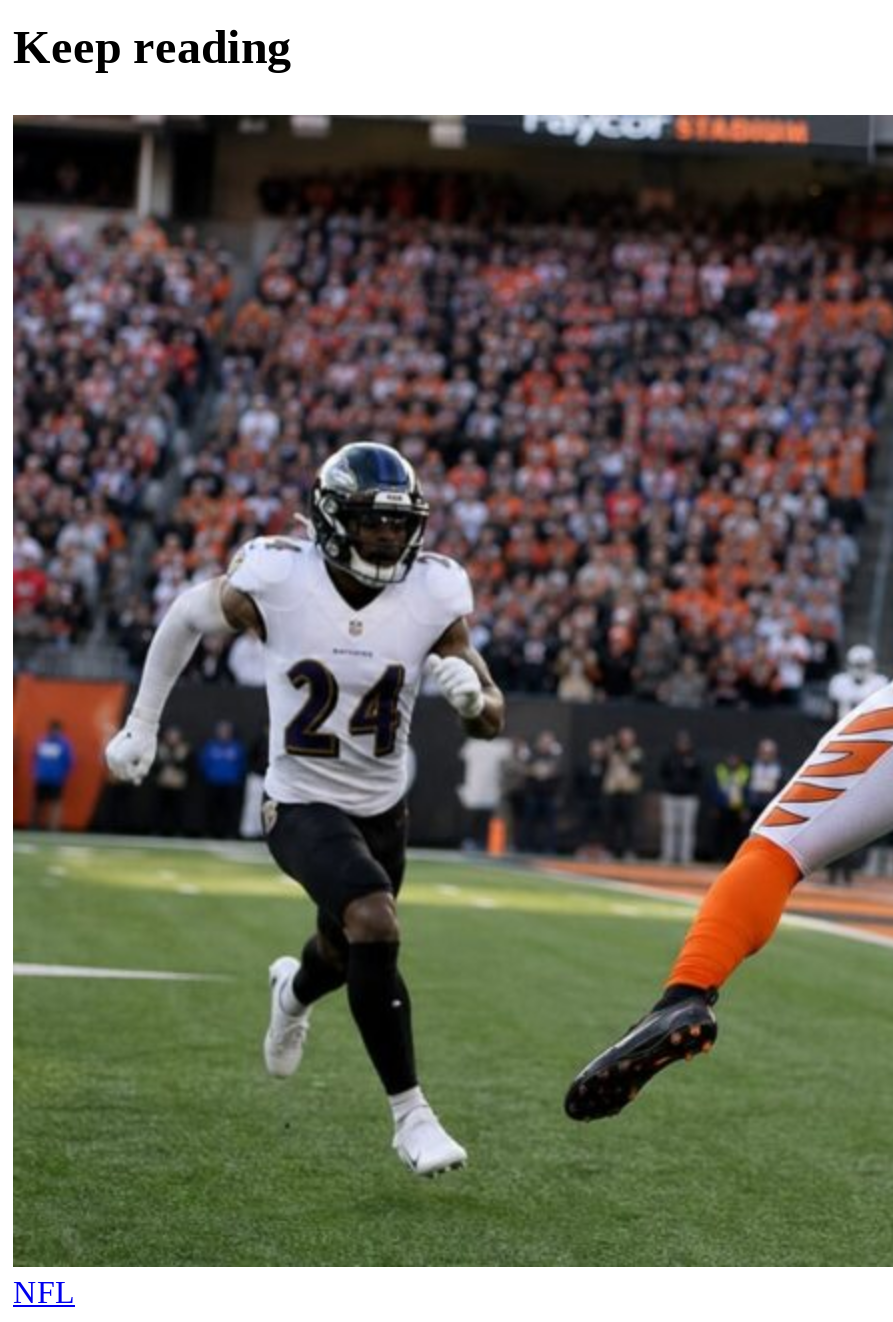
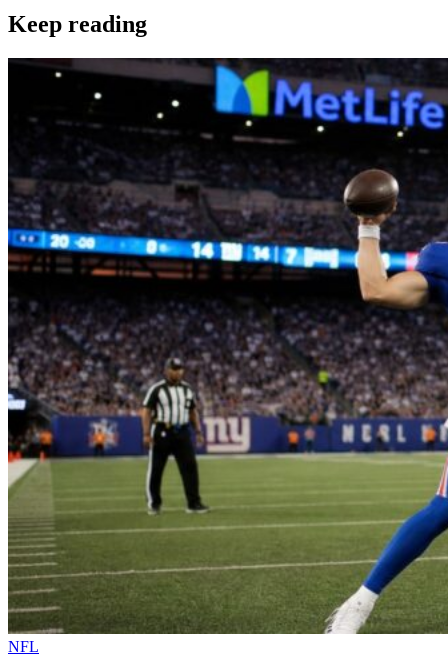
- [image]
+ [image]
